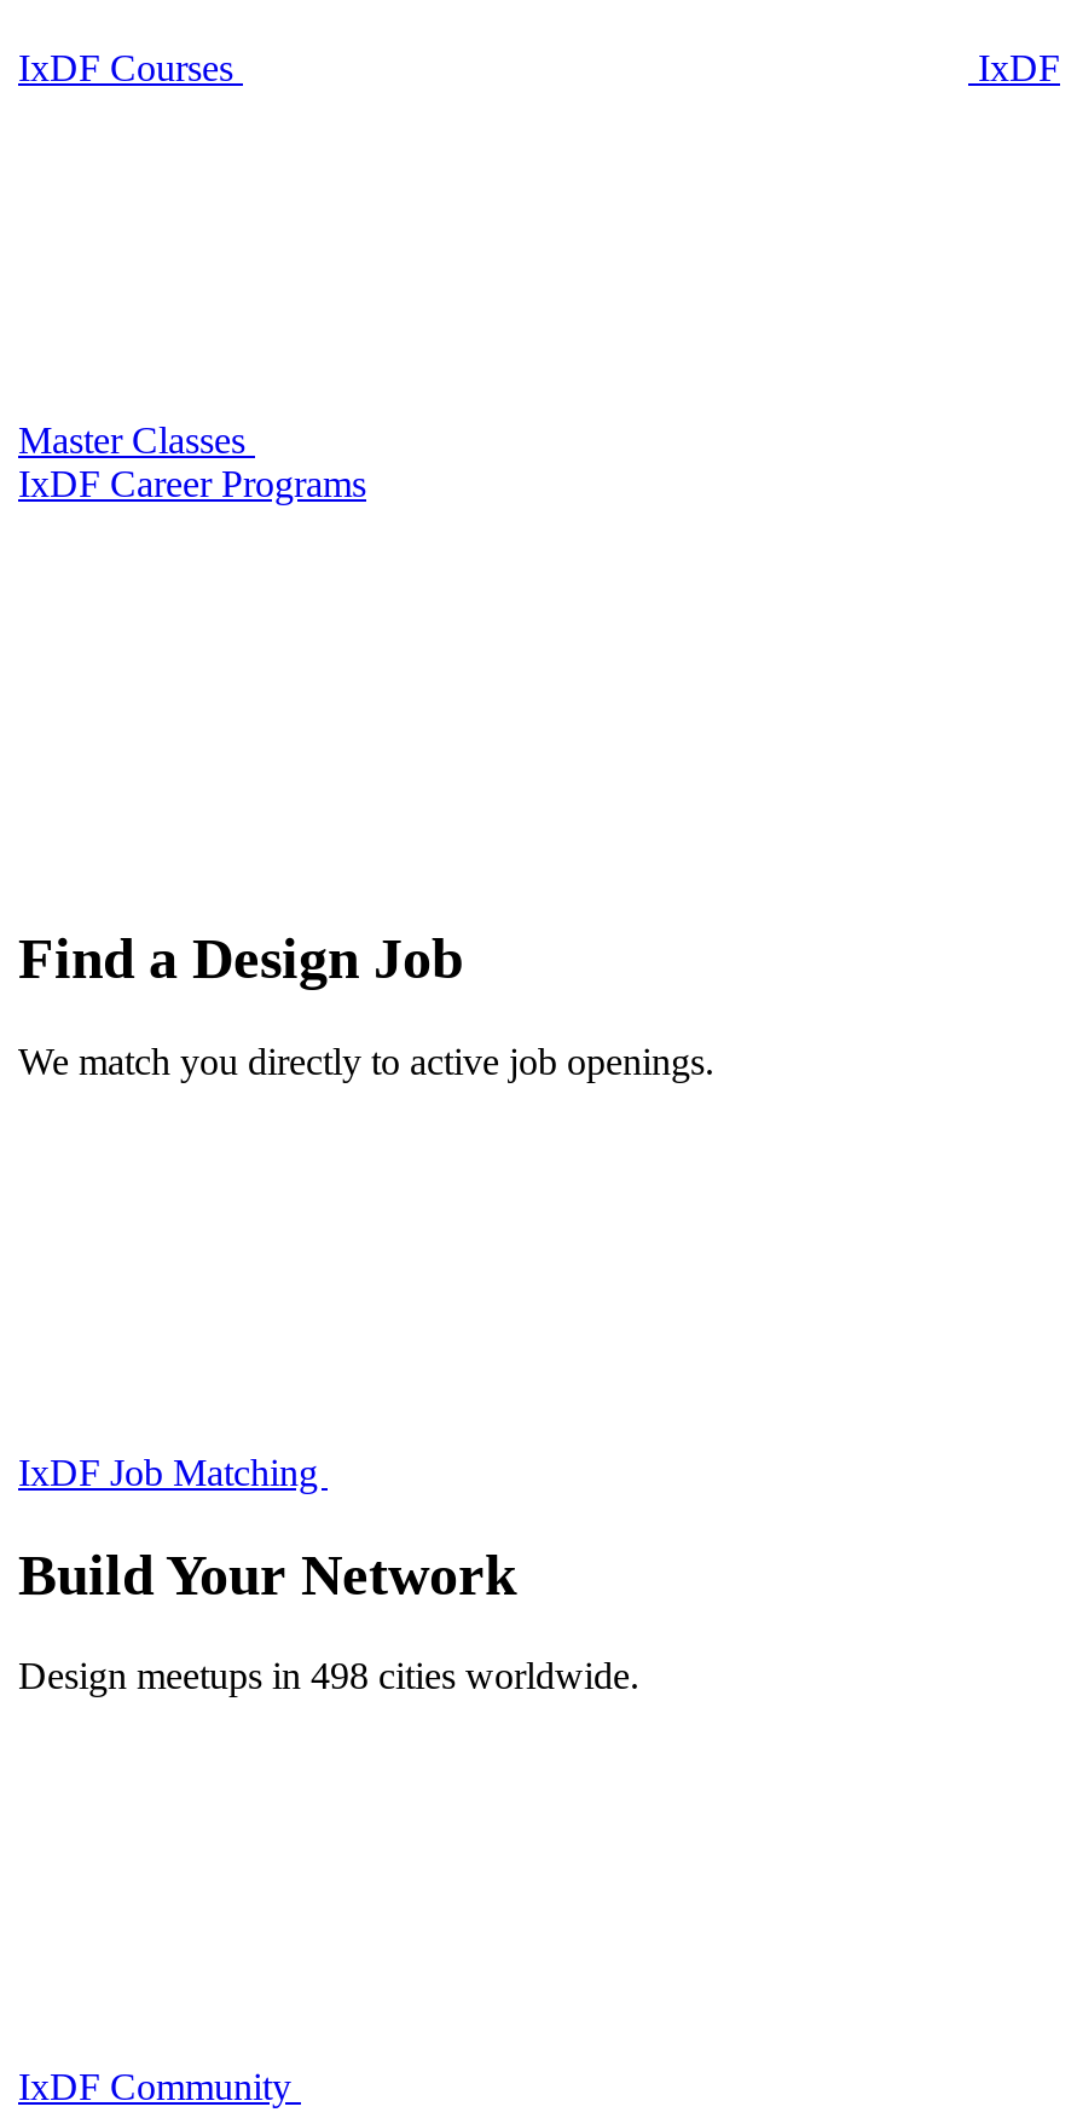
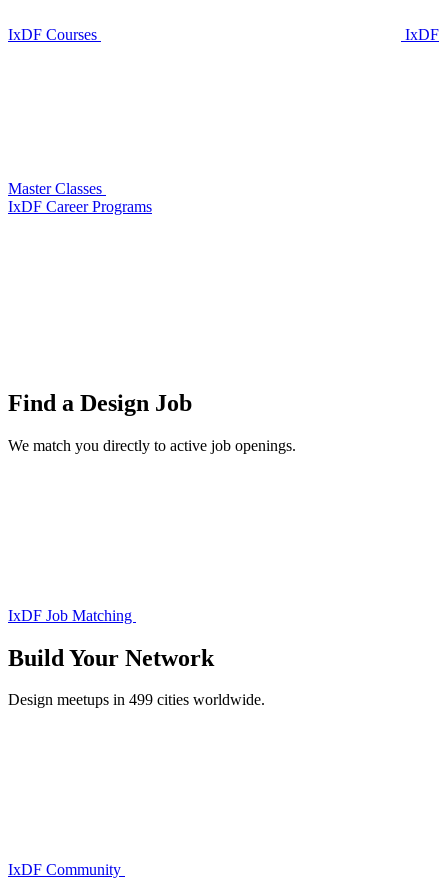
- Design meetups in 498 cities worldwide.
+ Design meetups in 499 cities worldwide.
